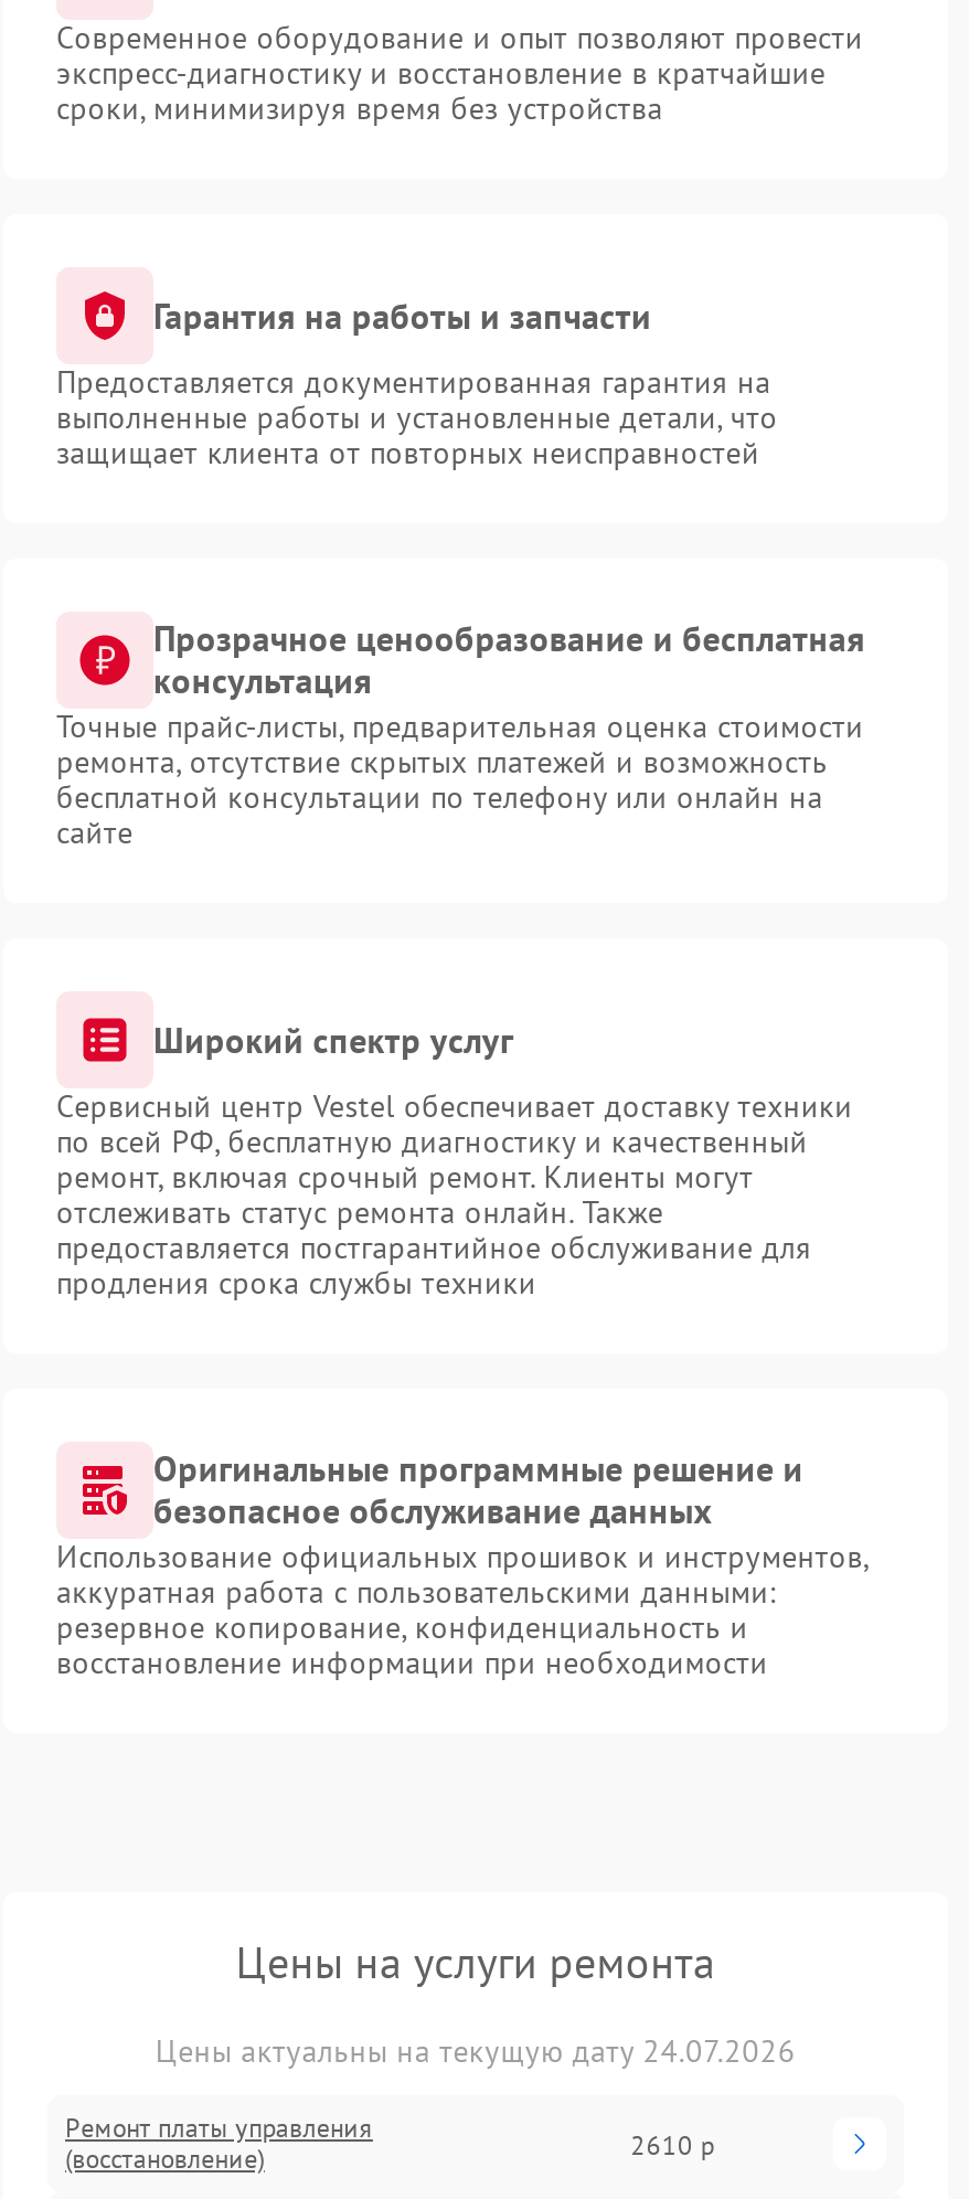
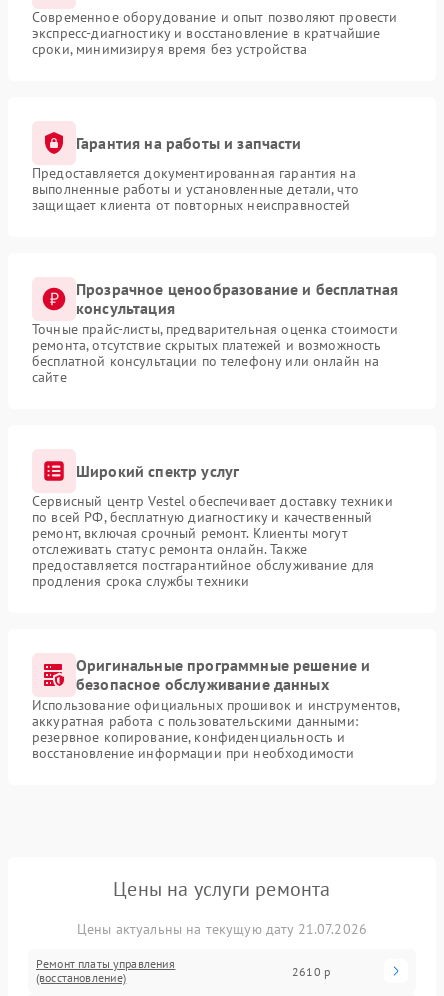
- Цены актуальны на текущую дату 24.07.2026
+ Цены актуальны на текущую дату 21.07.2026
